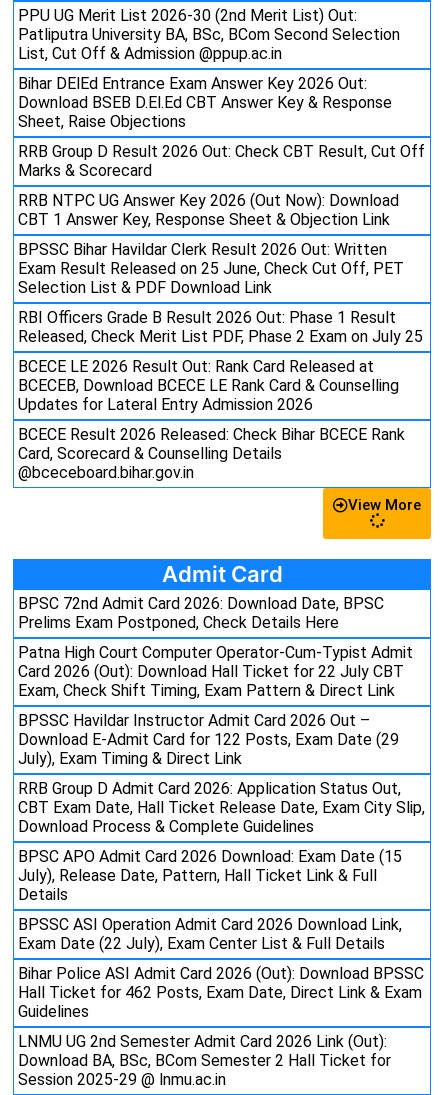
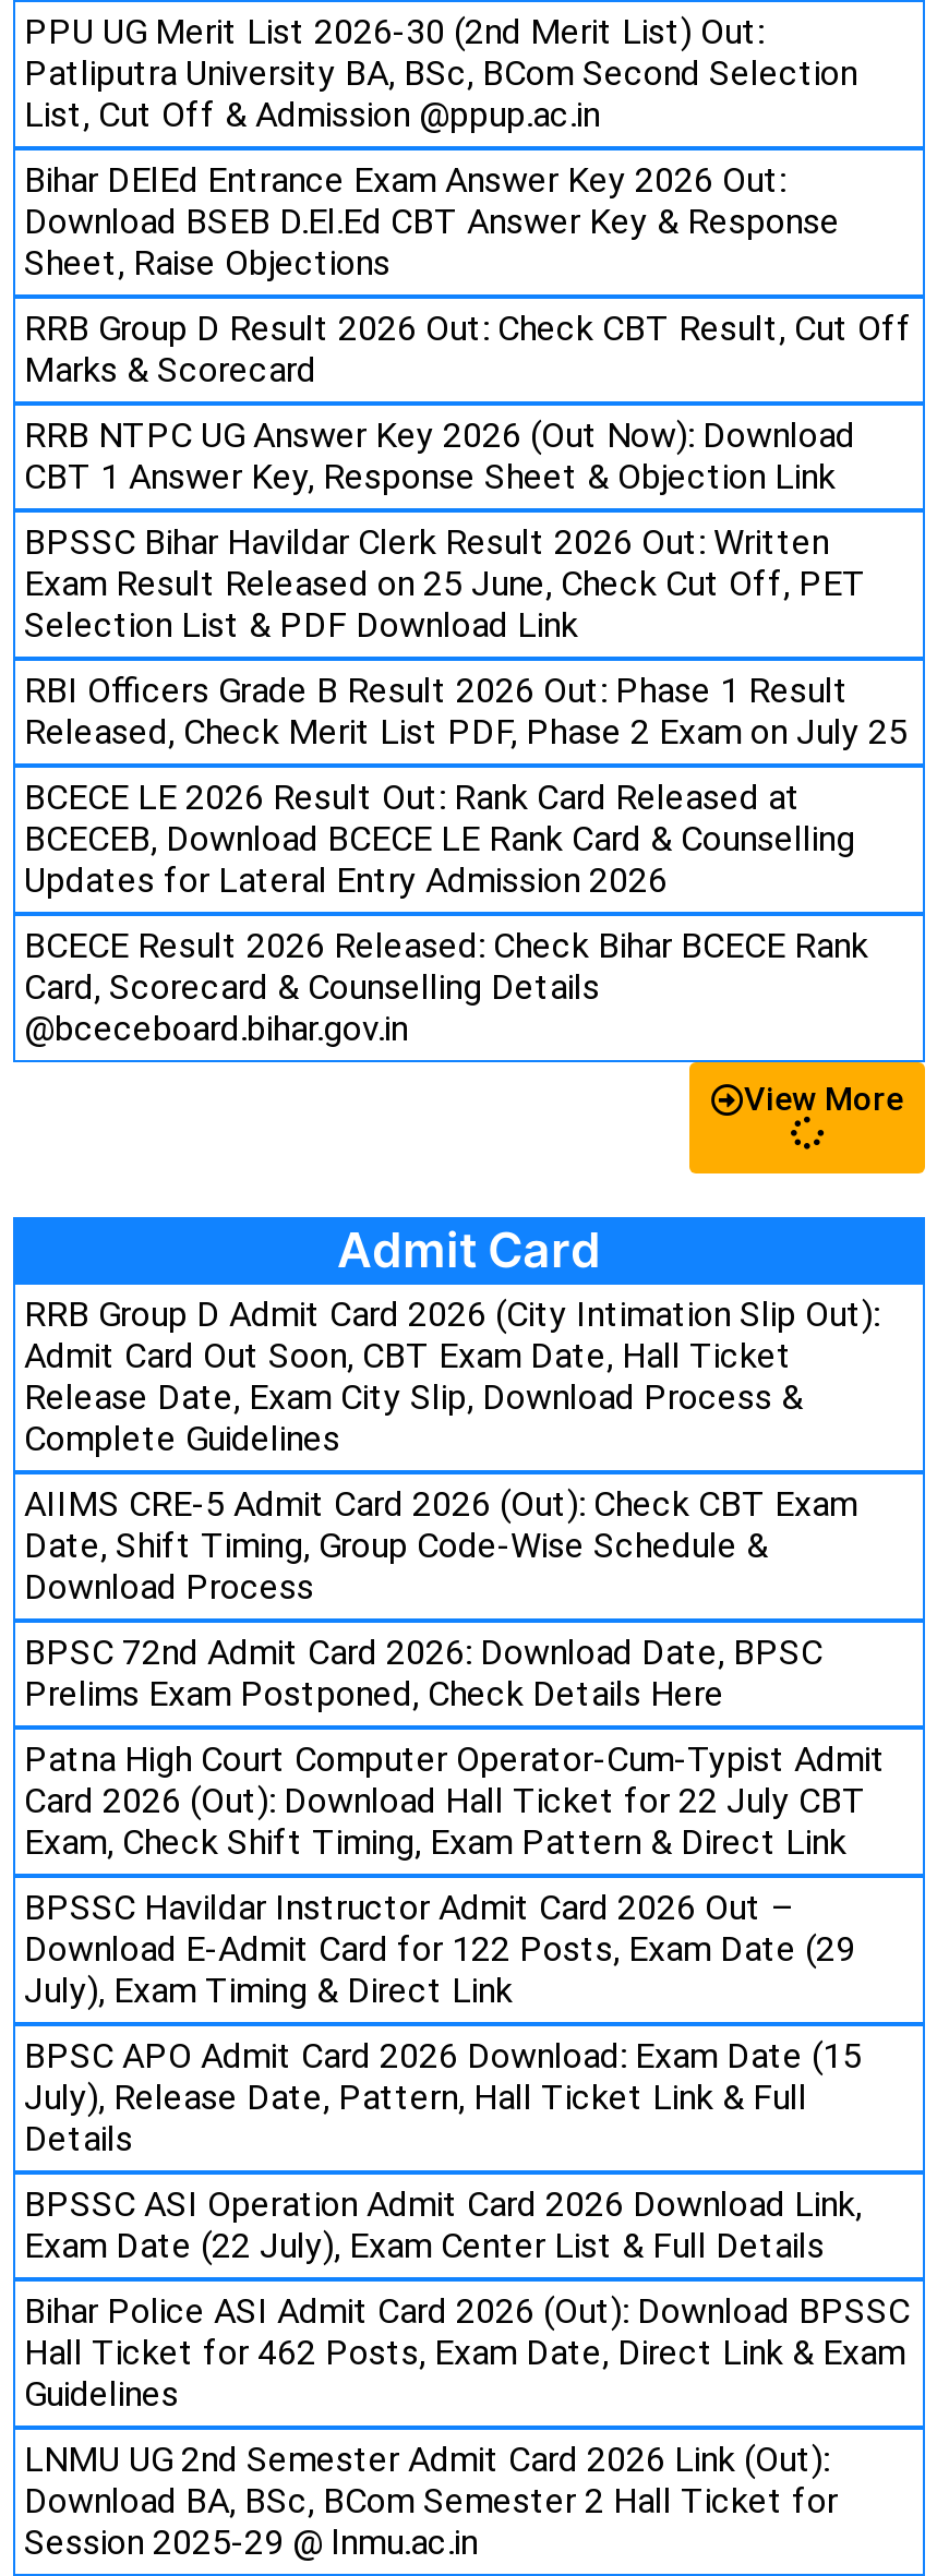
+ RRB Group D Admit Card 2026 (City Intimation Slip Out):
+ Admit Card Out Soon, CBT Exam Date, Hall Ticket
+ Release Date, Exam City Slip, Download Process &
+ Complete Guidelines
+ AIIMS CRE-5 Admit Card 2026 (Out): Check CBT Exam
+ Date, Shift Timing, Group Code-Wise Schedule &
+ Download Process

moved down: BPSC 72nd Admit Card 2026: Download Date, BPSC | Prelims Exam Postponed, Check Details Here | Patna High Court Computer Operator-Cum-Typist Admit | Card 2026 (Out): Download Hall Ticket for 22 July CBT | Exam, Check Shift Timing, Exam Pattern & Direct Link | BPSSC Havildar Instructor Admit Card 2026 Out – | Download E-Admit Card for 122 Posts, Exam Date (29 | July), Exam Timing & Direct Link

- RRB Group D Admit Card 2026: Application Status Out,
- CBT Exam Date, Hall Ticket Release Date, Exam City Slip,
- Download Process & Complete Guidelines
